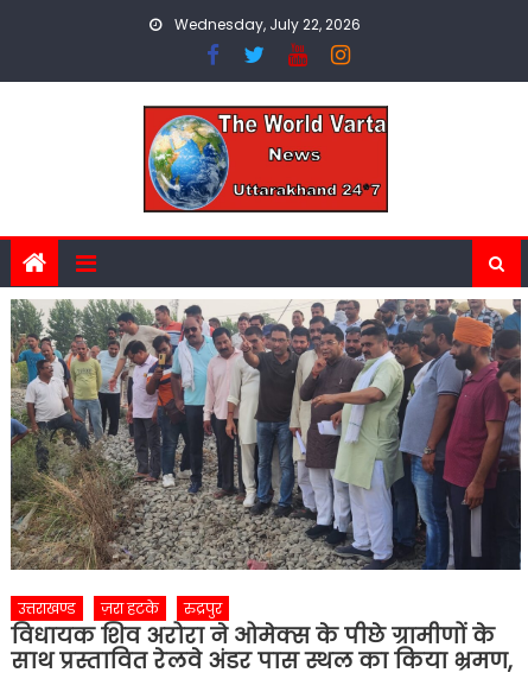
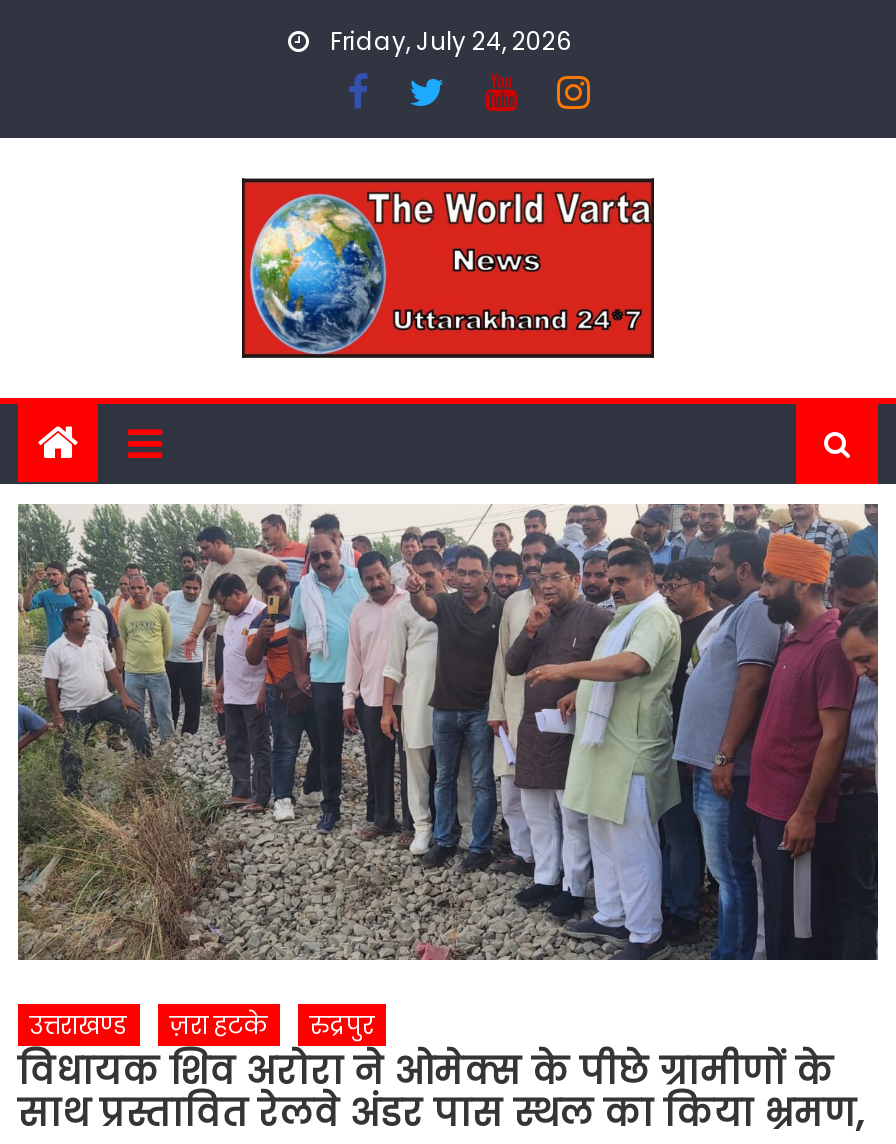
- Wednesday, July 22, 2026
+ Friday, July 24, 2026
